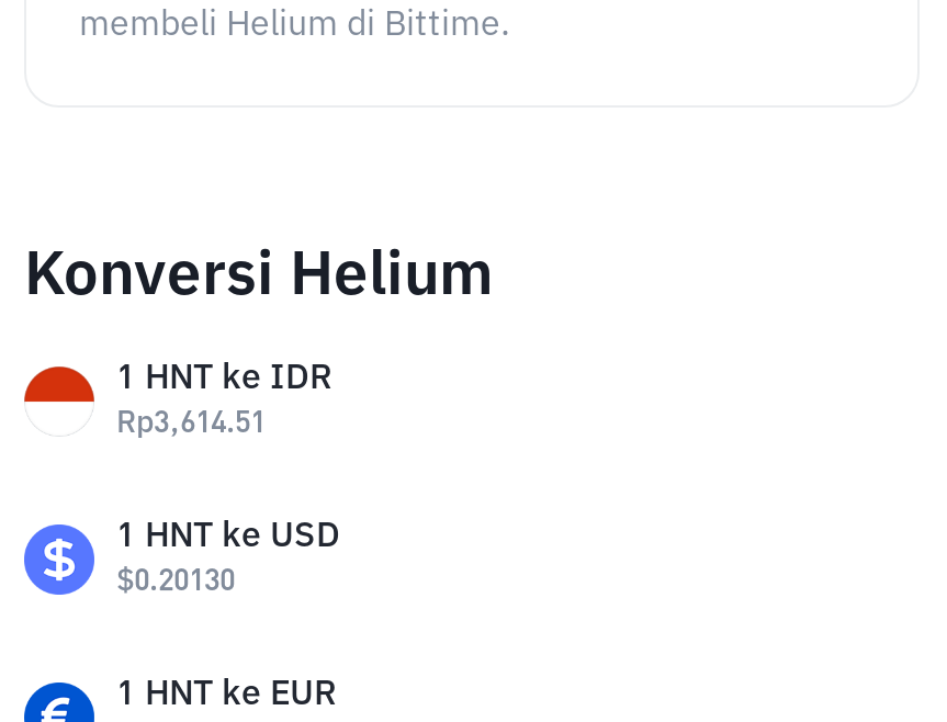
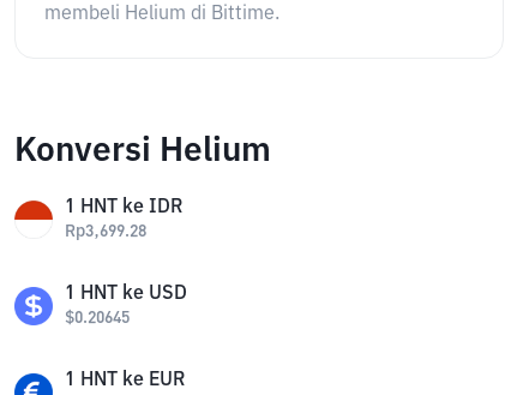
- Rp3,614.51
+ Rp3,699.28

- $0.20130
+ $0.20645
